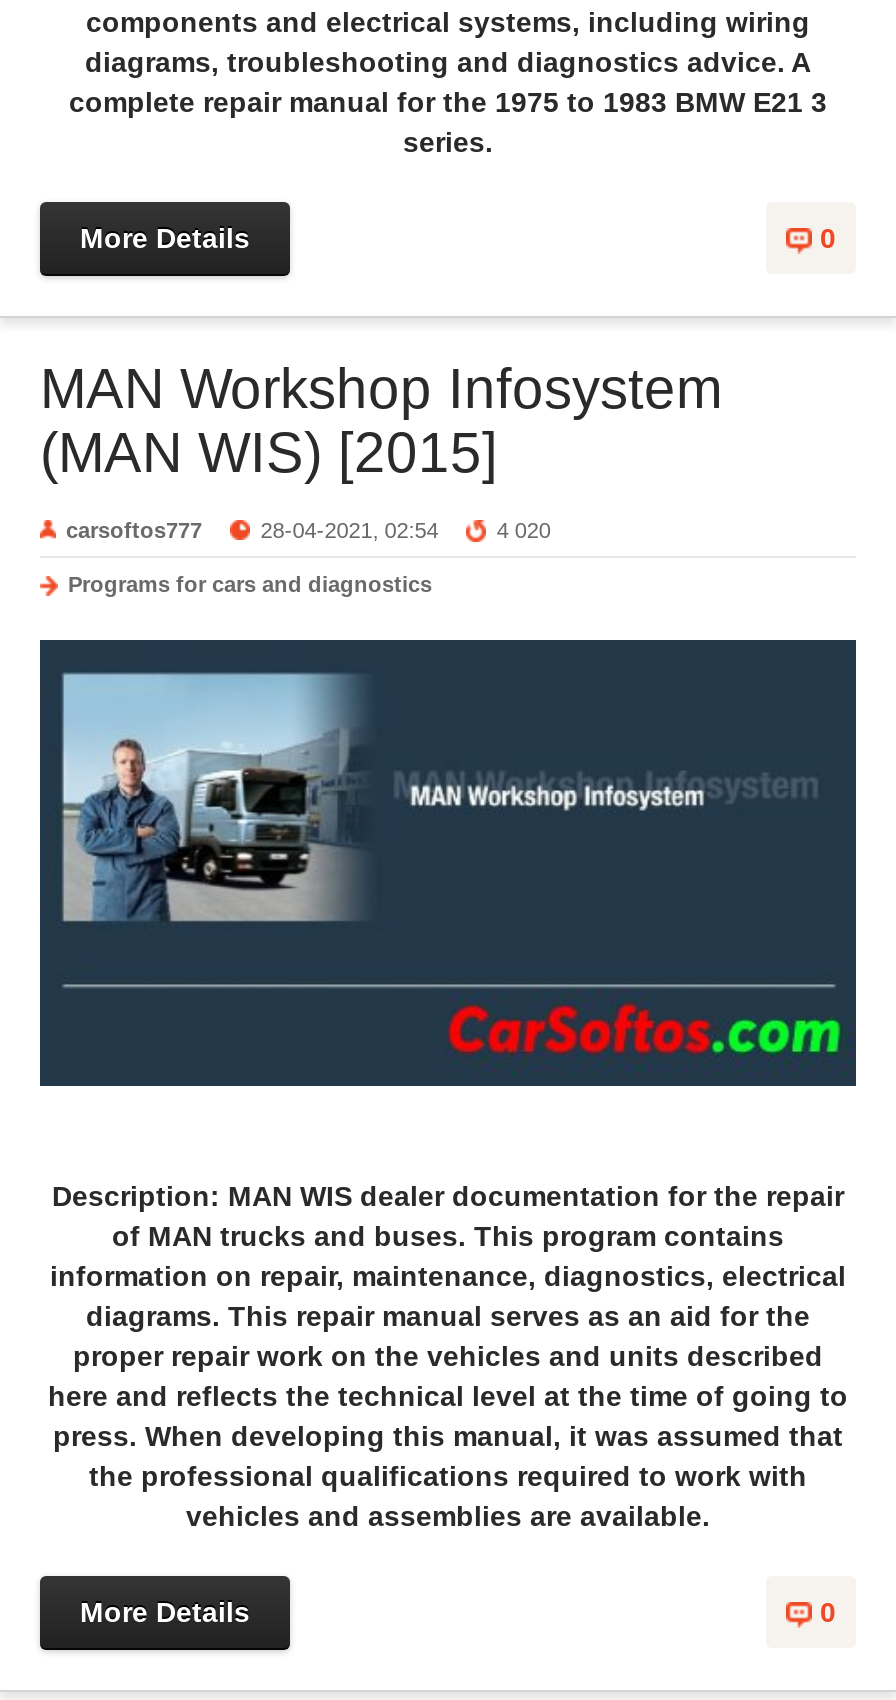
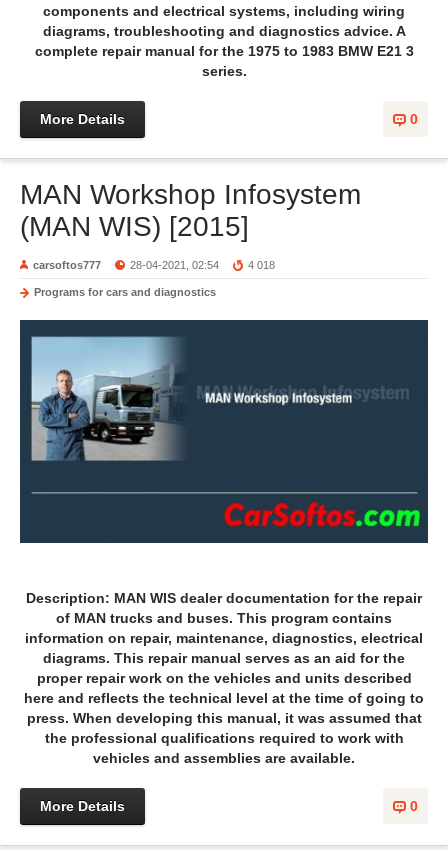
- 4 020
+ 4 018
